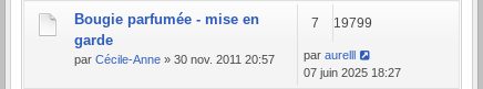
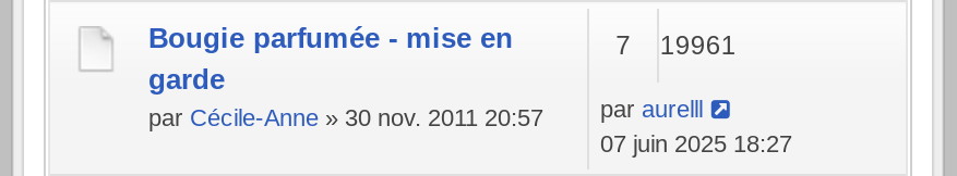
- 7 19799
+ 7 19961
